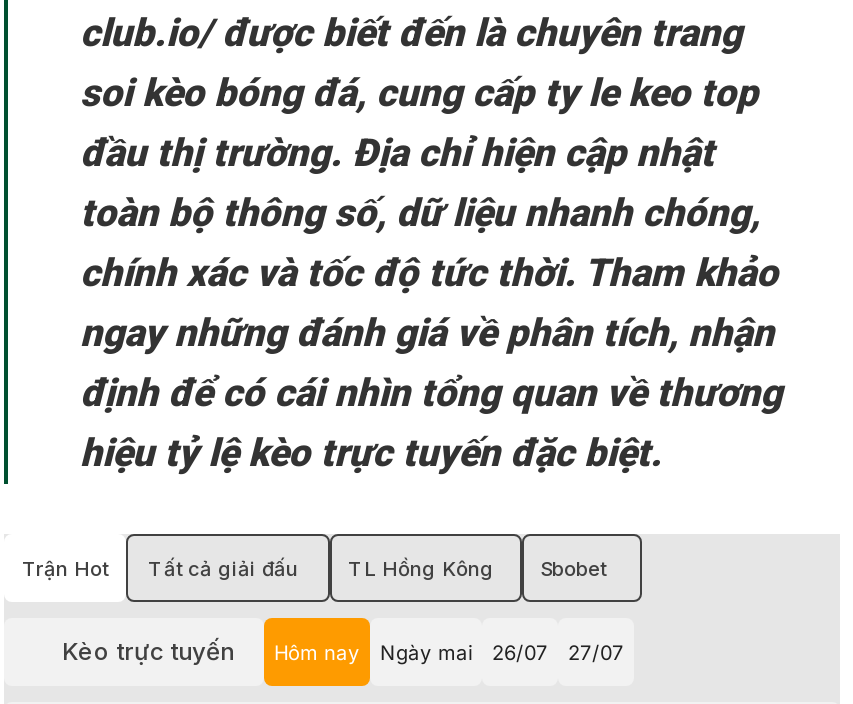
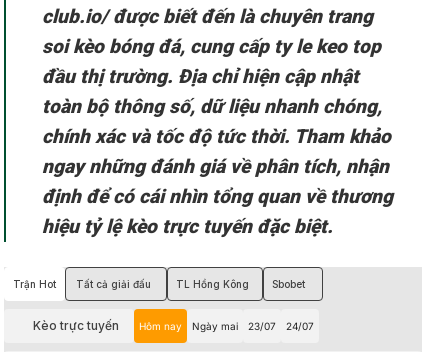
- 26/07
- 27/07
+ 23/07
+ 24/07
